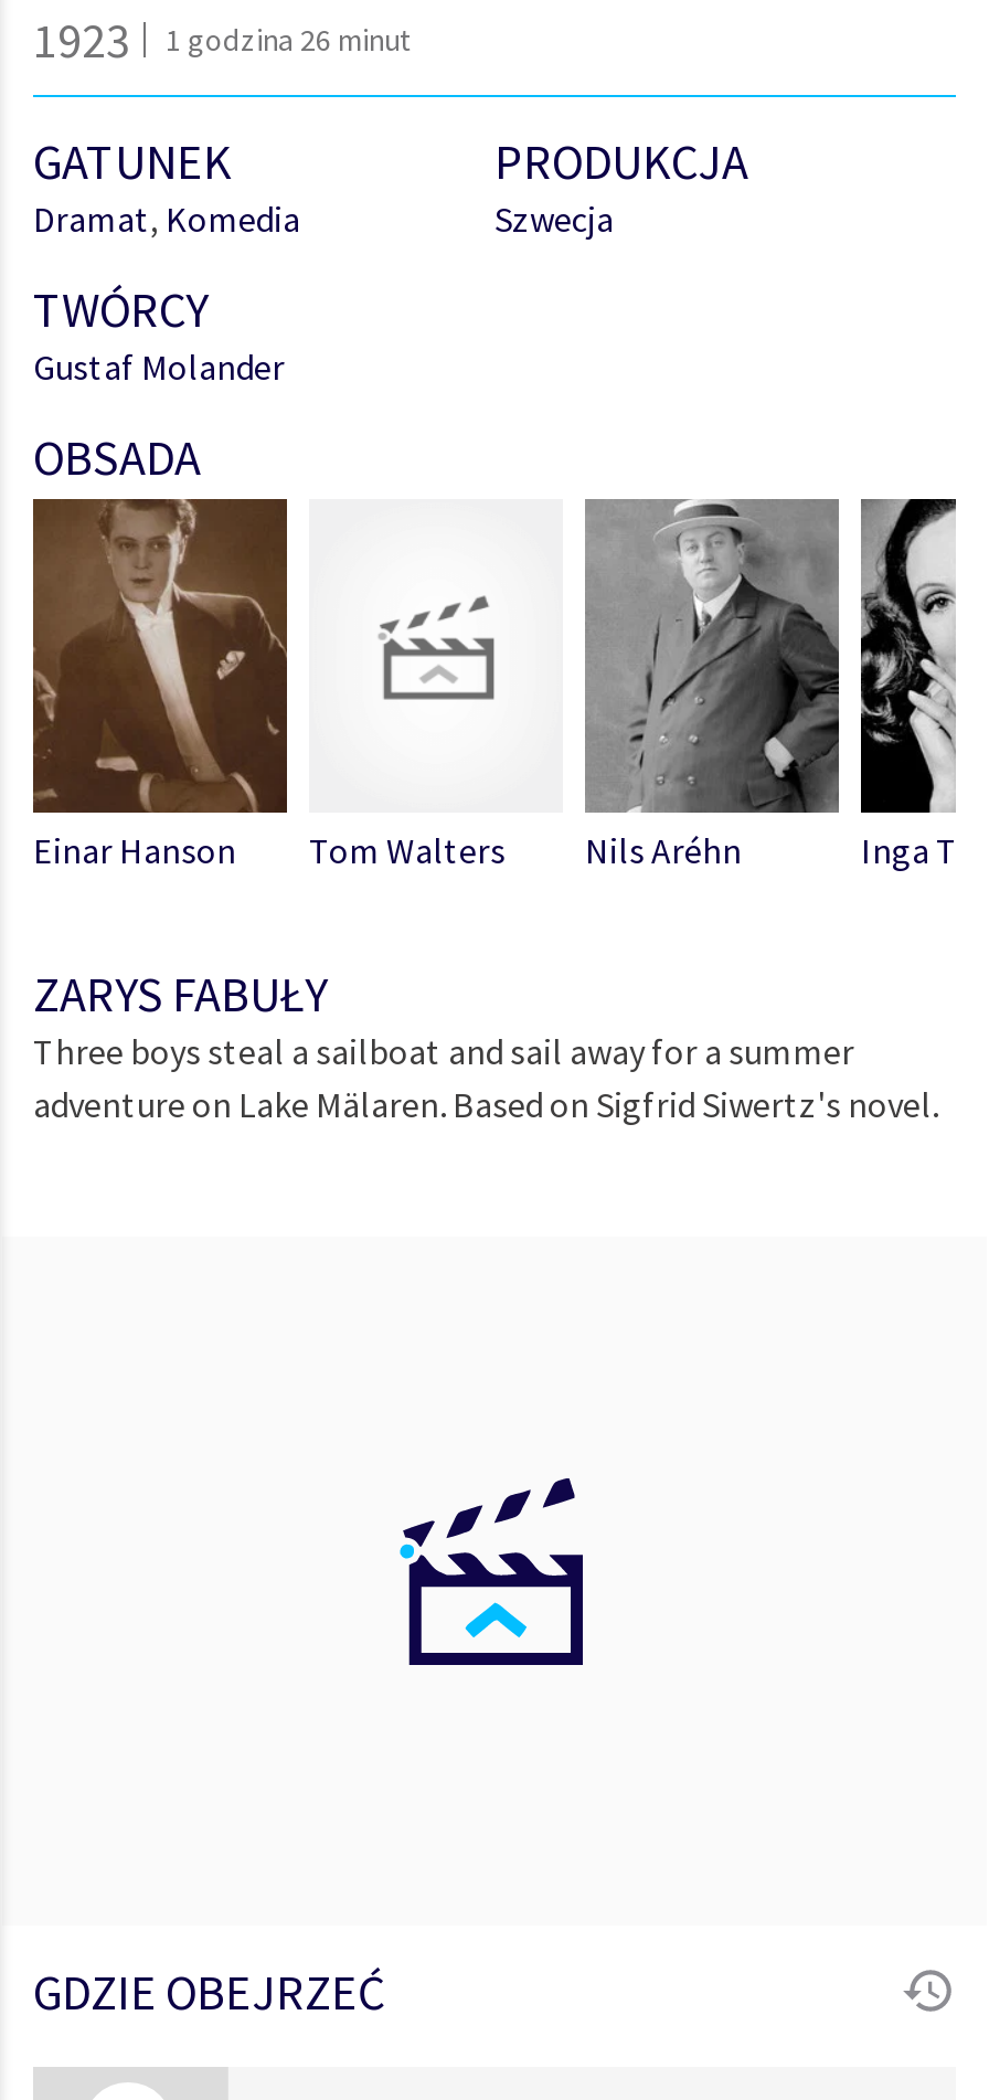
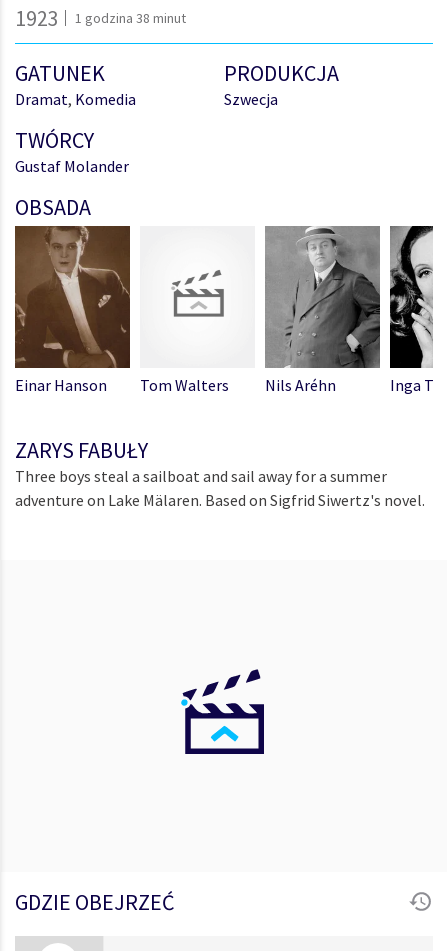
- 1 godzina 26 minut
+ 1 godzina 38 minut
